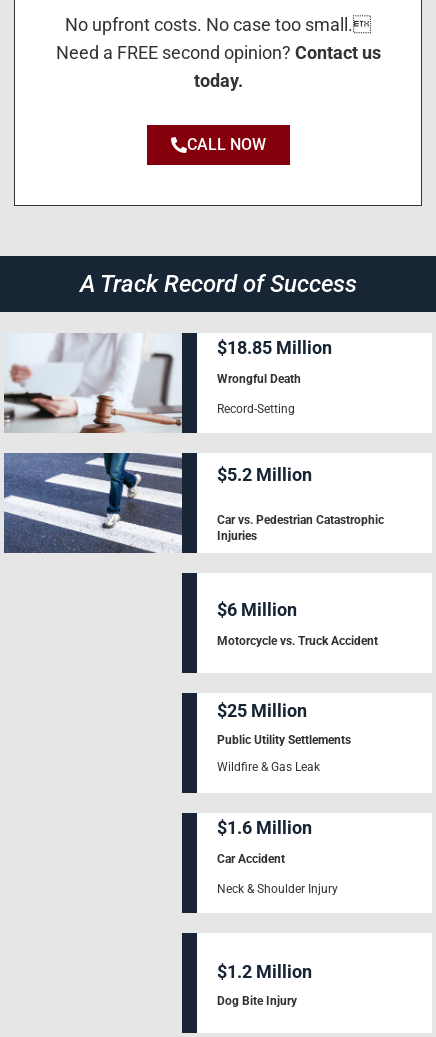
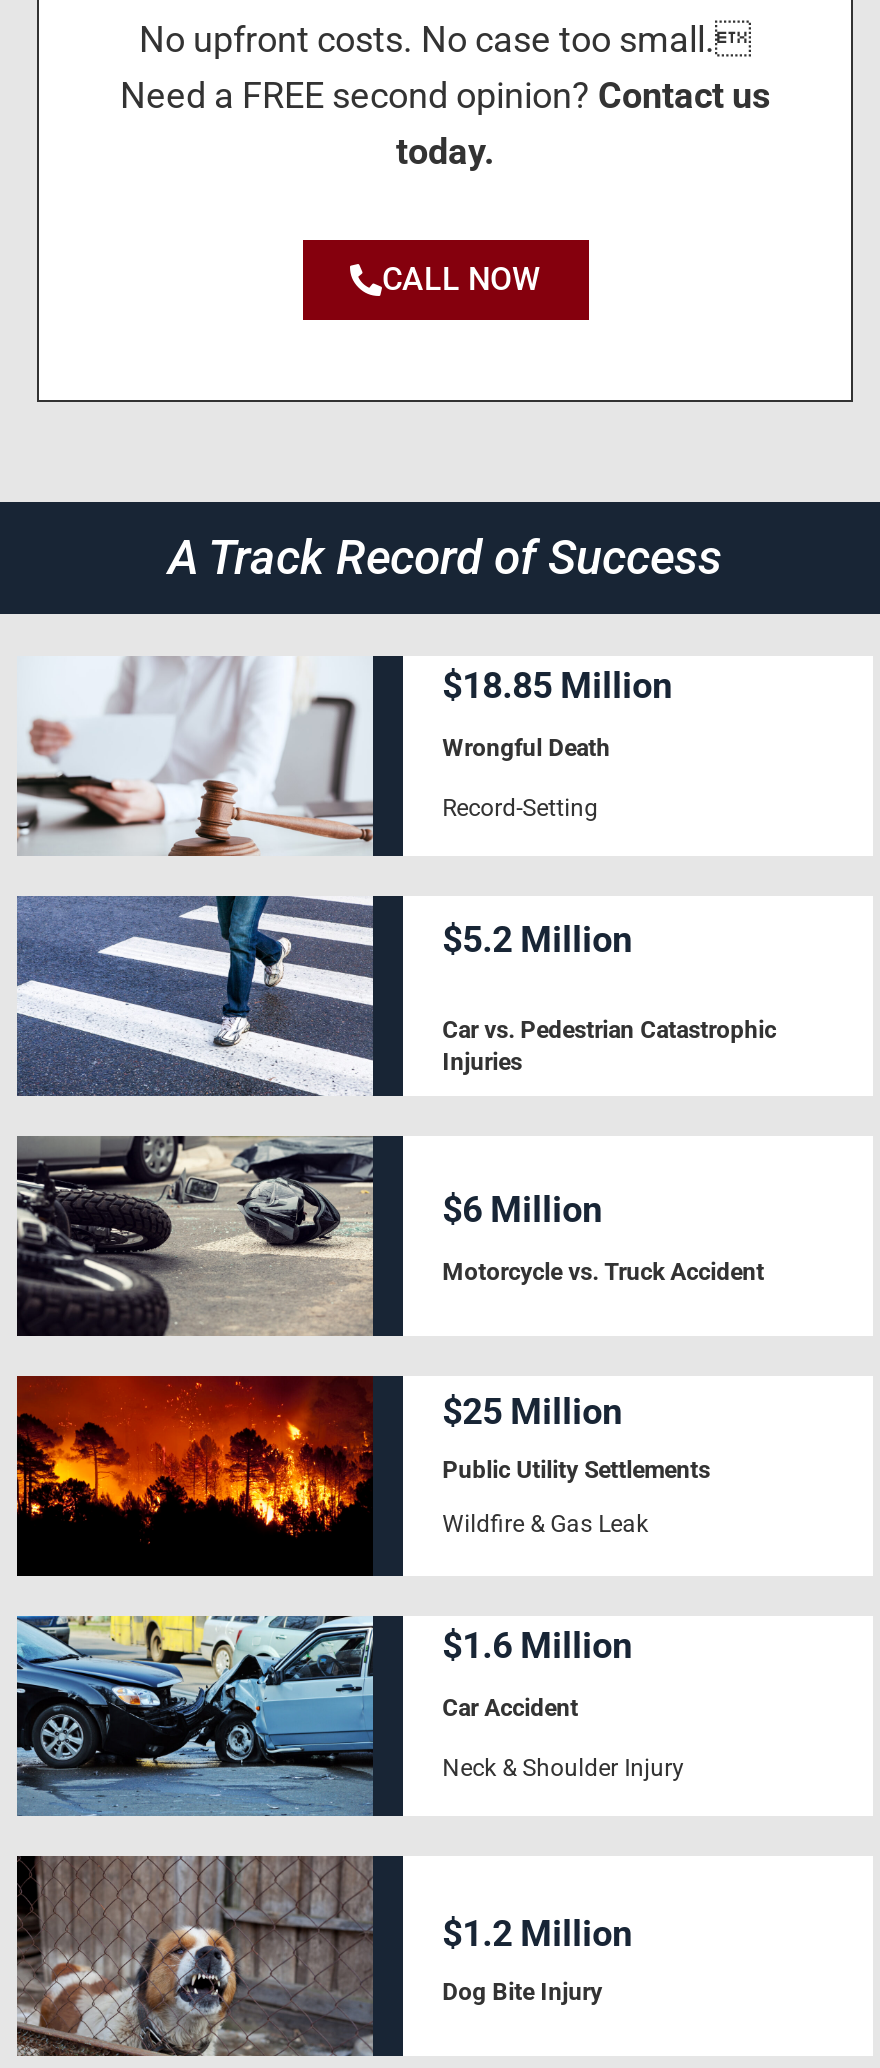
+ [image]

+ [image]

+ [image]

+ [image]
